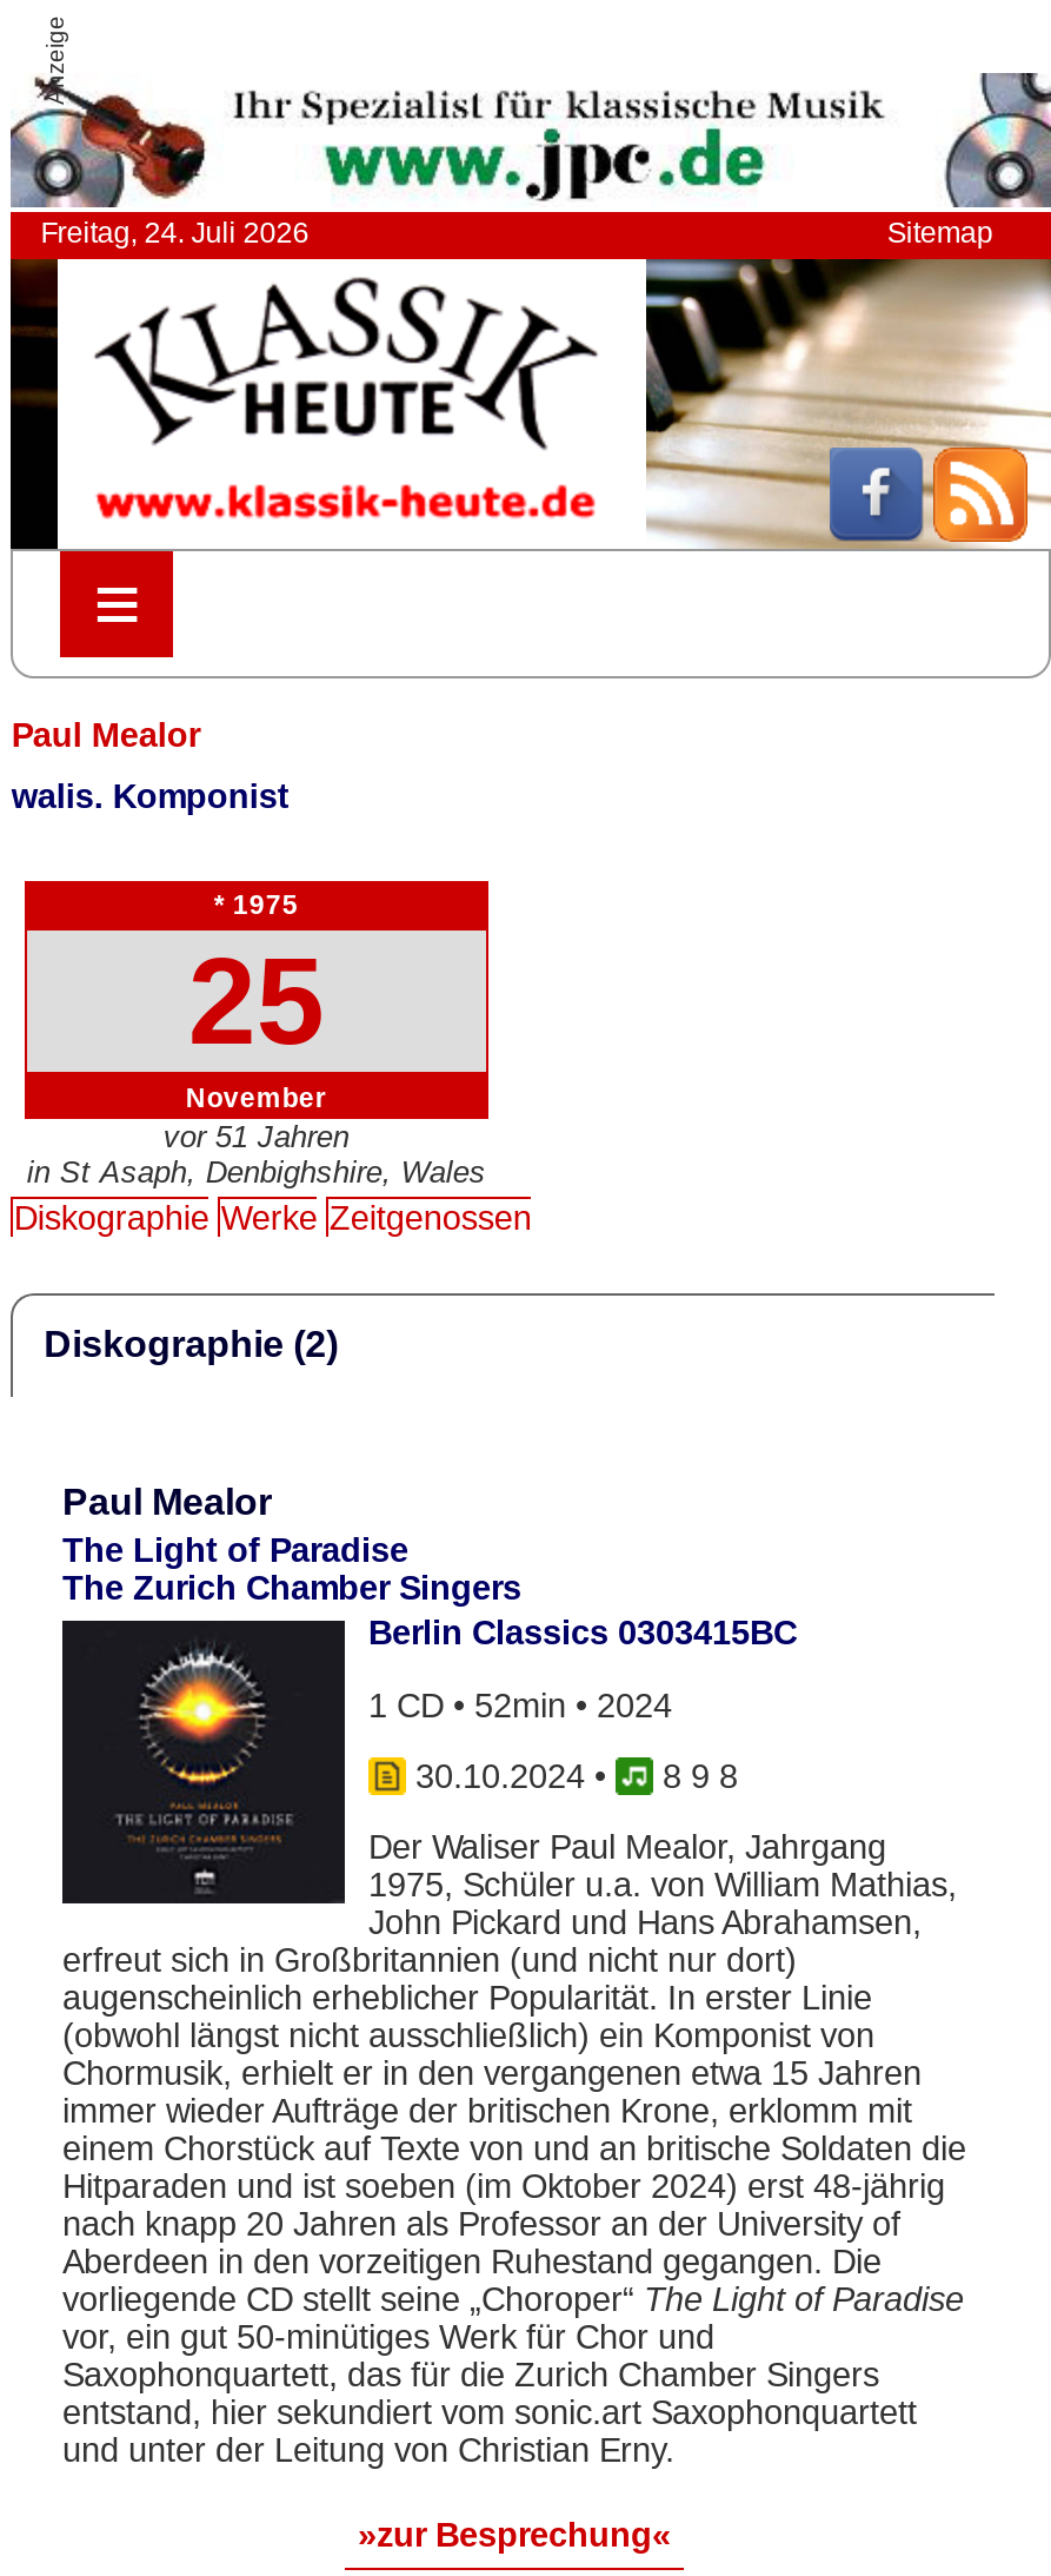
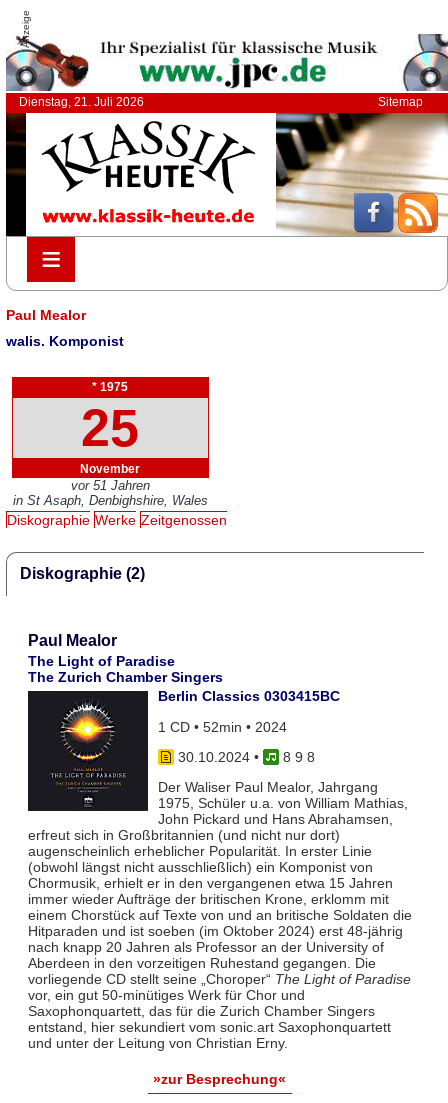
- Freitag, 24. Juli 2026
+ Dienstag, 21. Juli 2026
